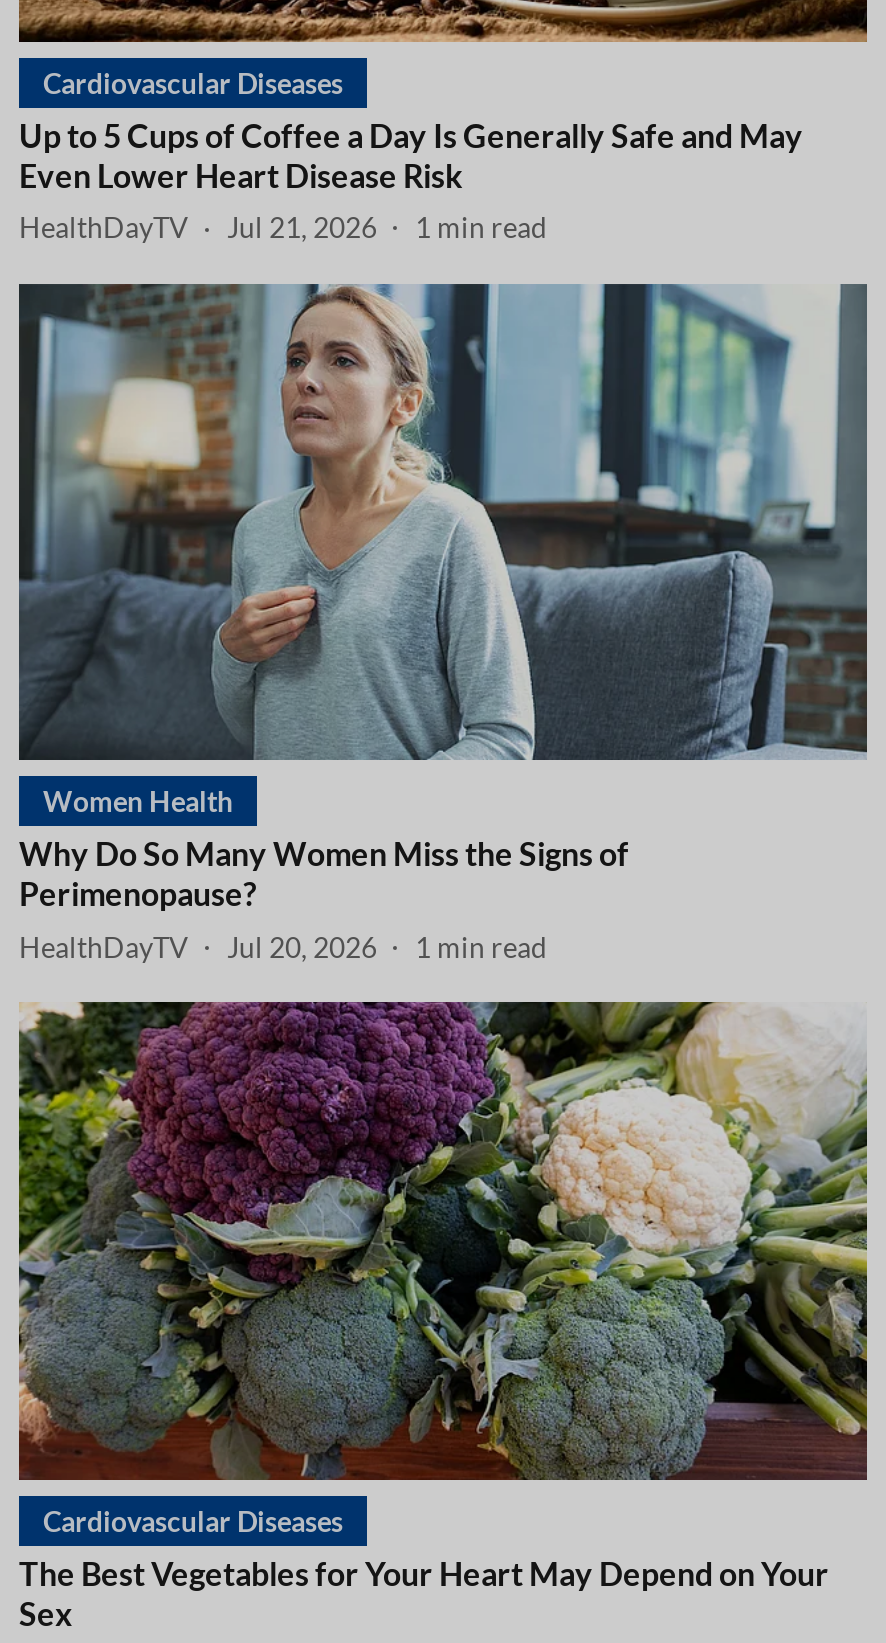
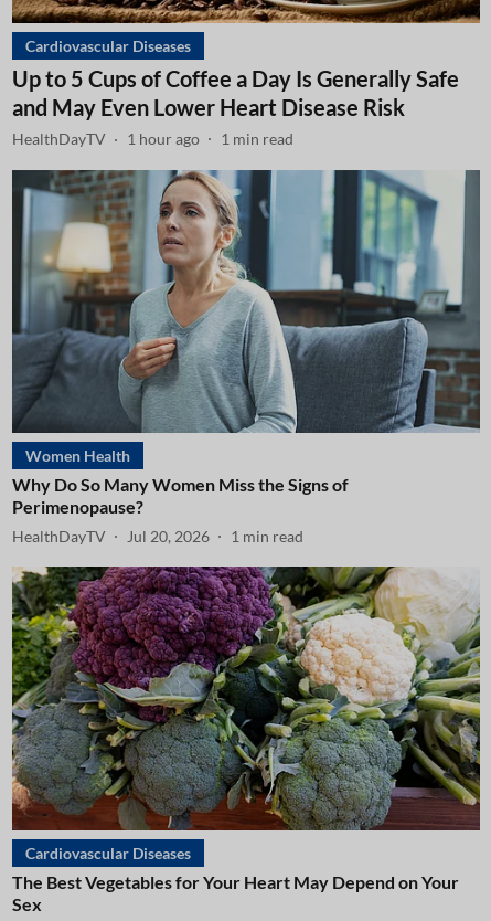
- HealthDayTV Jul 21, 2026 1 min read
+ HealthDayTV 1 hour ago 1 min read
